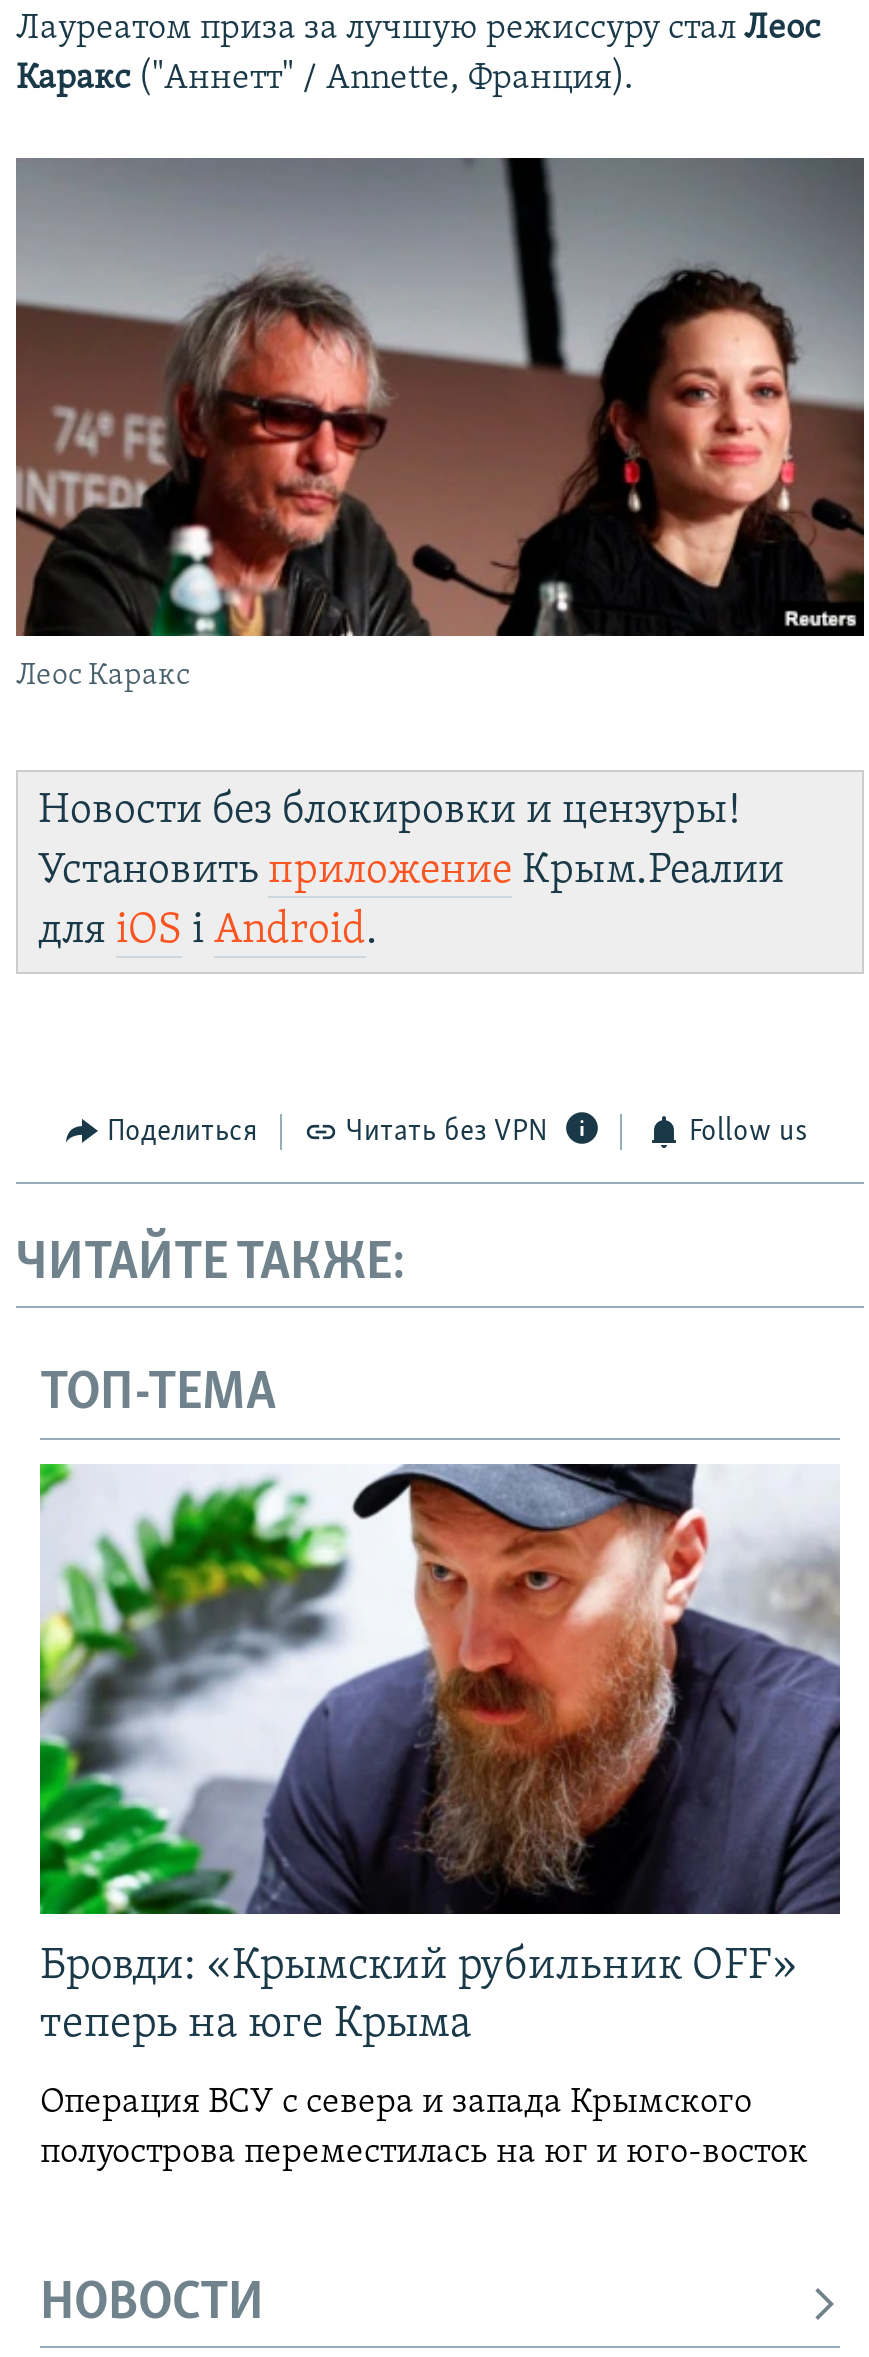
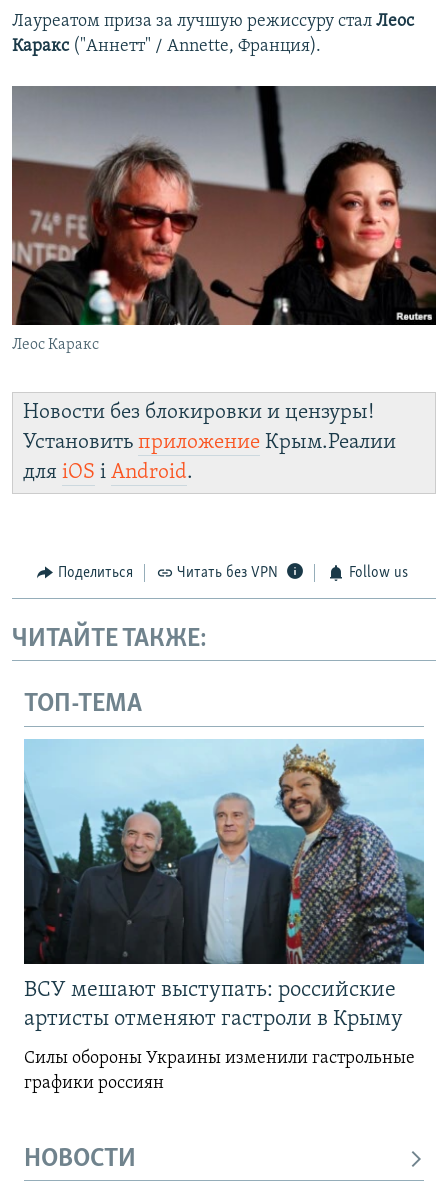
- [image]
- Бровди: «Крымский рубильник OFF»
- теперь на юге Крыма
+ [image]
+ ВСУ мешают выступать: российские
+ артисты отменяют гастроли в Крыму

- Операция ВСУ с севера и запада Крымского
- полуострова переместилась на юг и юго-восток
+ Силы обороны Украины изменили гастрольные
+ графики россиян
